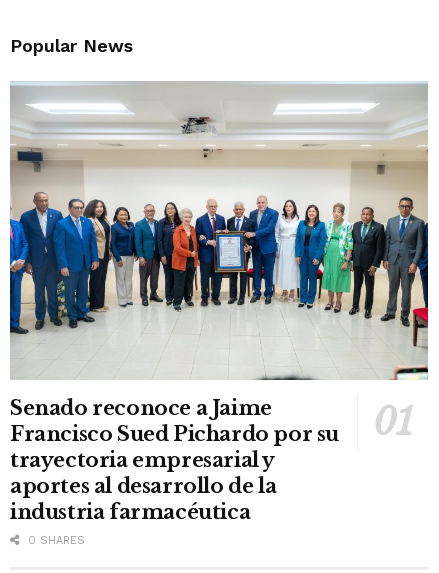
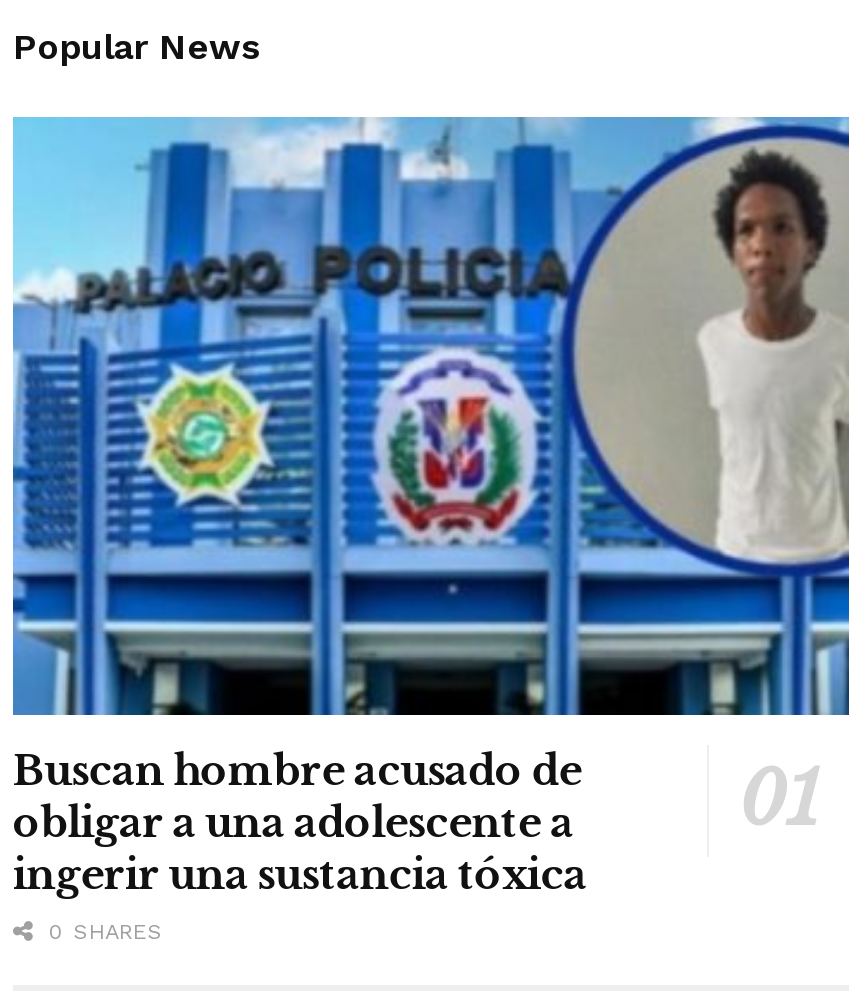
- [image]
- Senado reconoce a Jaime
- Francisco Sued Pichardo por su
- trayectoria empresarial y
- aportes al desarrollo de la
- industria farmacéutica
+ [image]
+ Buscan hombre acusado de
+ obligar a una adolescente a
+ ingerir una sustancia tóxica
